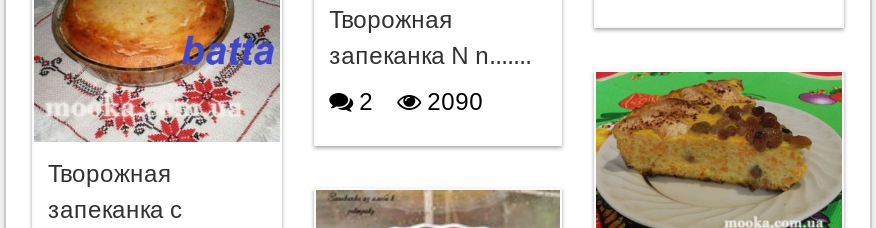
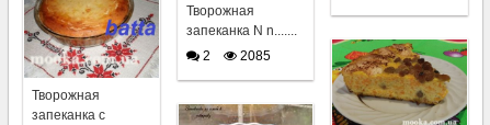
- 2 2090
+ 2 2085
